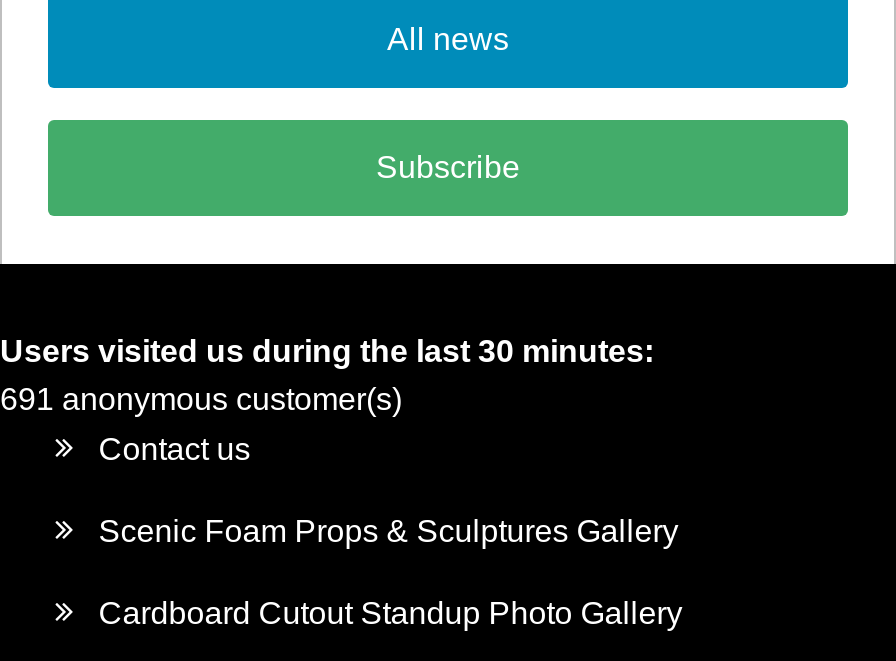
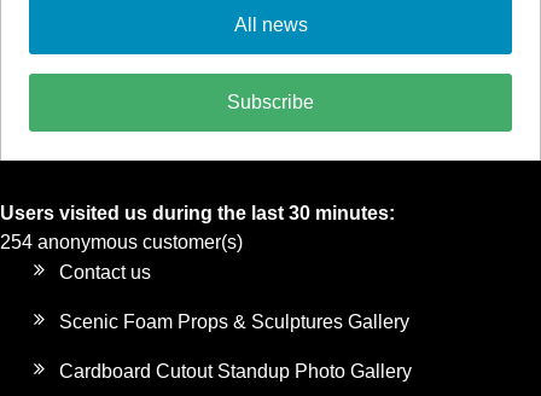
- 691 anonymous customer(s)
+ 254 anonymous customer(s)
